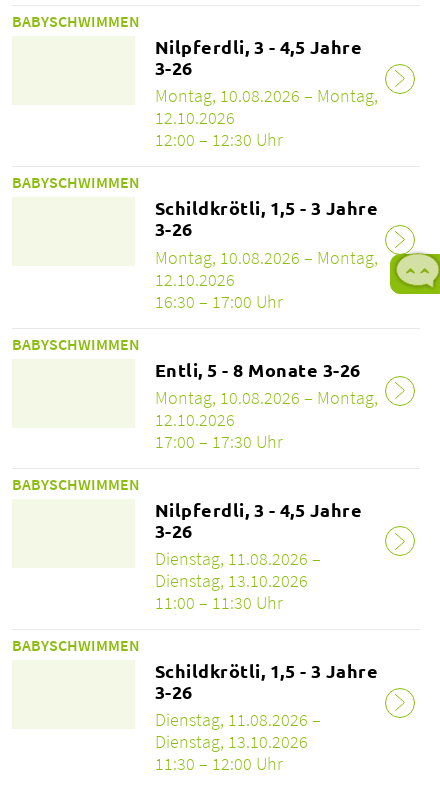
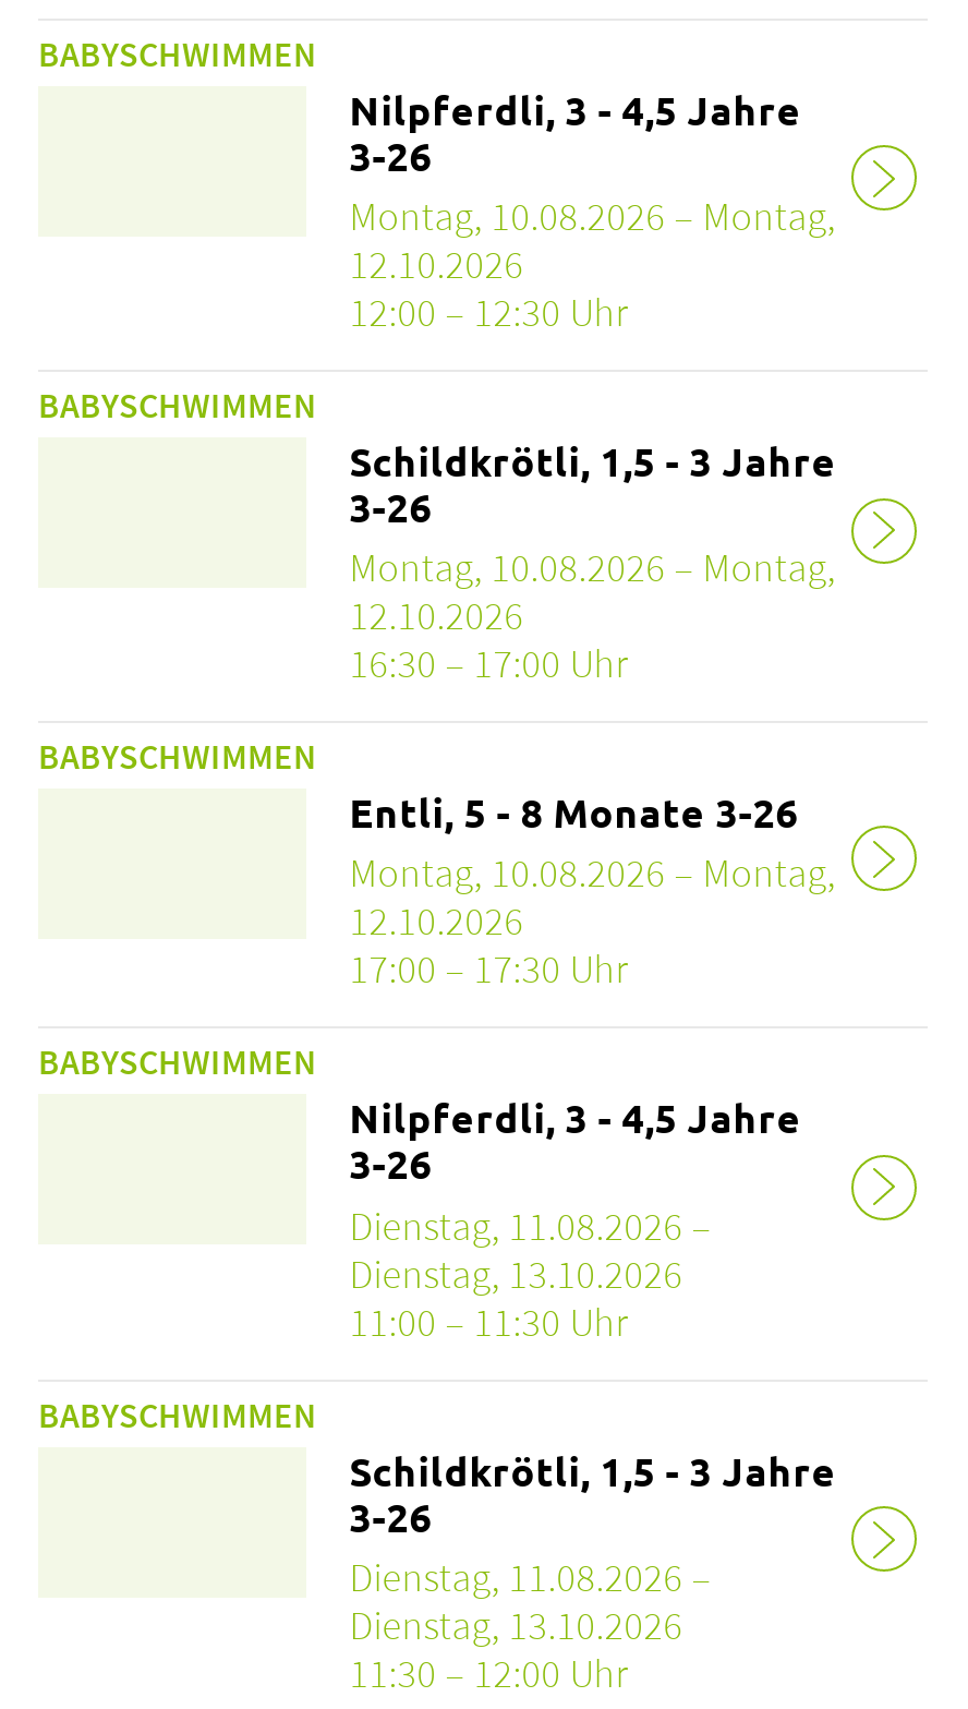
- [image]
